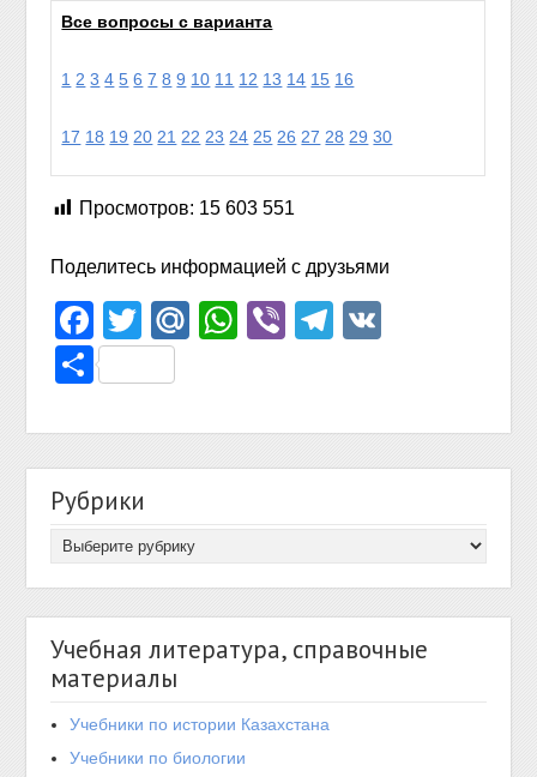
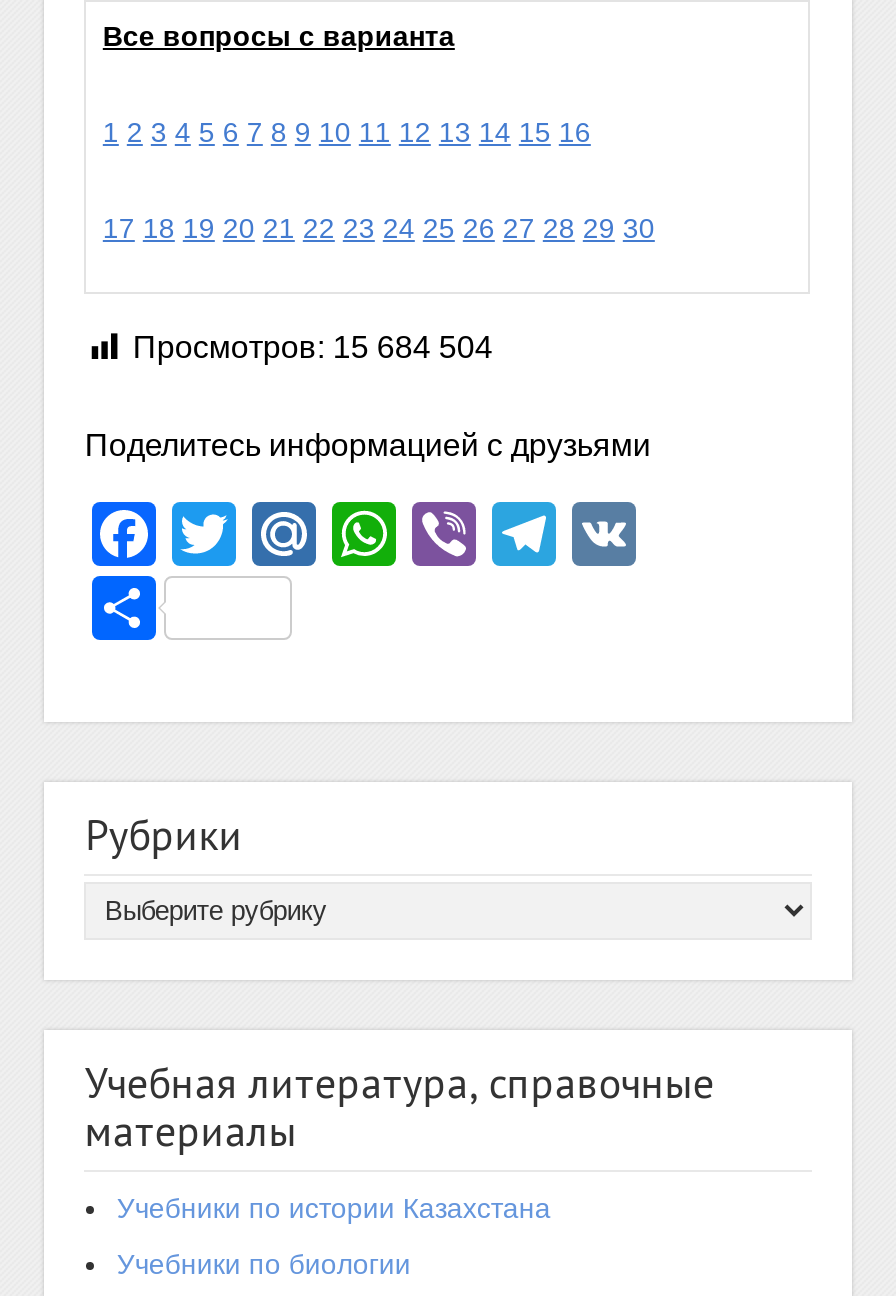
- Просмотров: 15 603 551
+ Просмотров: 15 684 504
